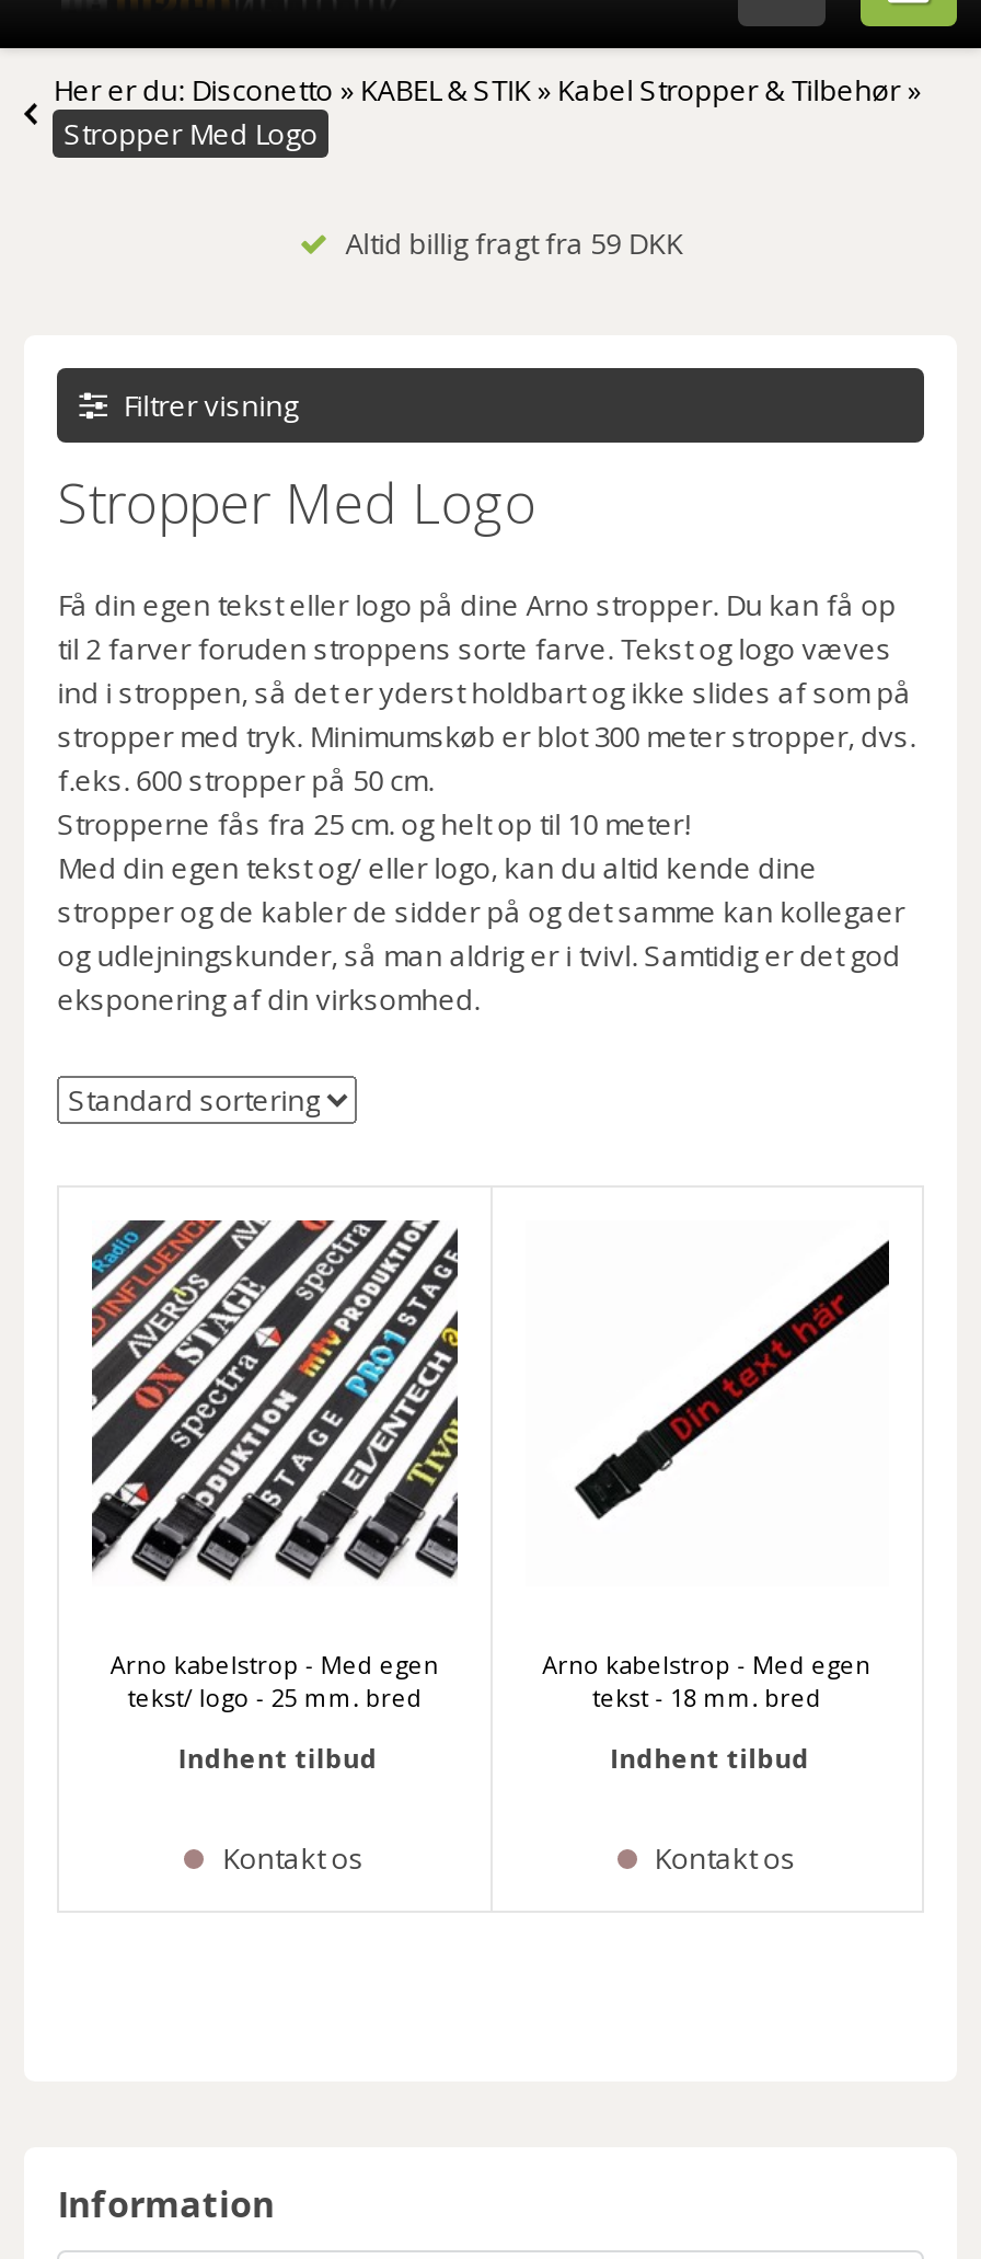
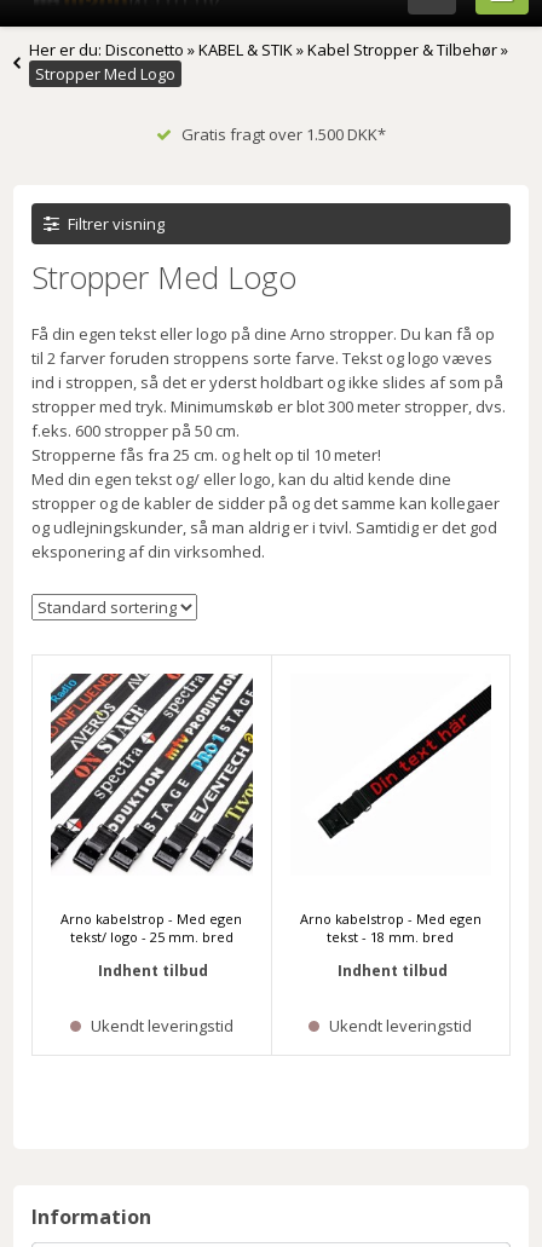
- Altid billig fragt fra 59 DKK
+ Gratis fragt over 1.500 DKK*

- Kontakt os
+ Ukendt leveringstid

- Kontakt os
+ Ukendt leveringstid
